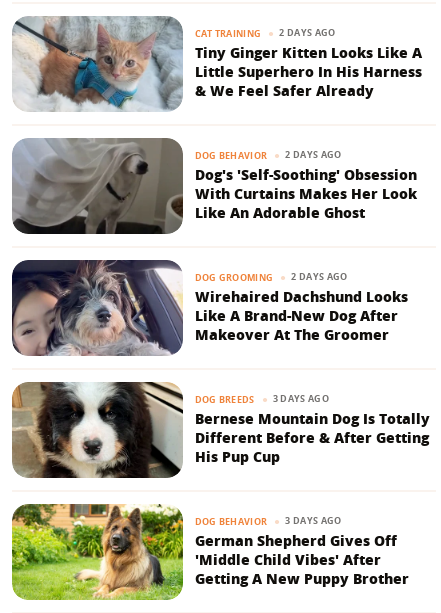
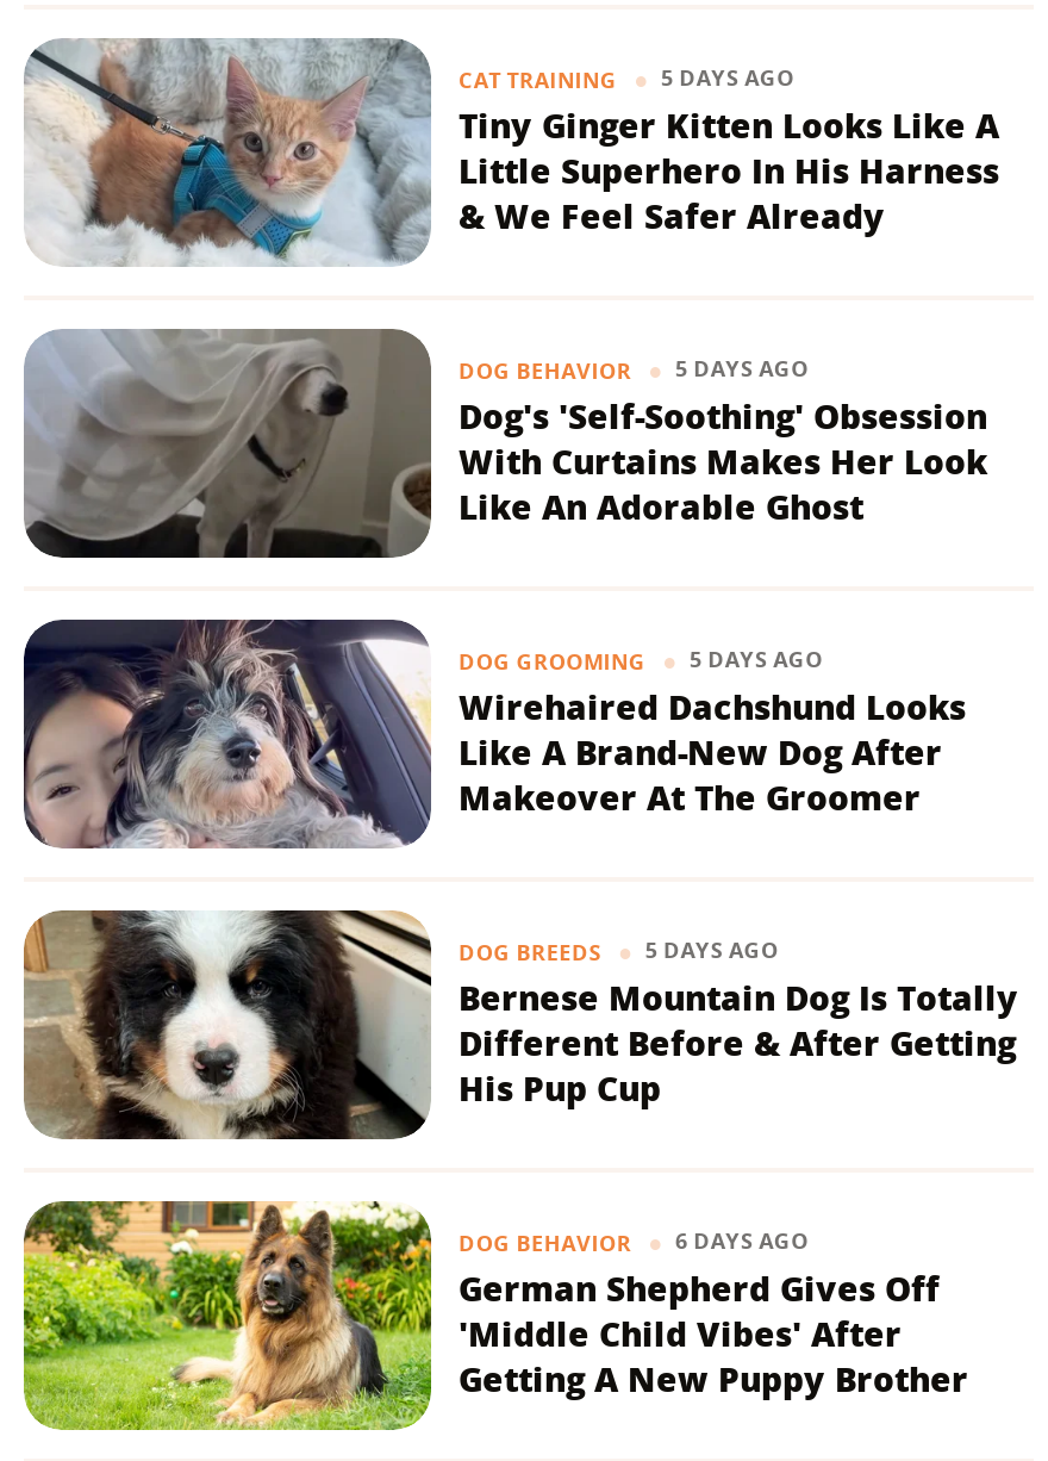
- CAT TRAINING 2 DAYS AGO
+ CAT TRAINING 5 DAYS AGO

- DOG BEHAVIOR 2 DAYS AGO
+ DOG BEHAVIOR 5 DAYS AGO

- DOG GROOMING 2 DAYS AGO
+ DOG GROOMING 5 DAYS AGO

- DOG BREEDS 3 DAYS AGO
+ DOG BREEDS 5 DAYS AGO

- DOG BEHAVIOR 3 DAYS AGO
+ DOG BEHAVIOR 6 DAYS AGO
